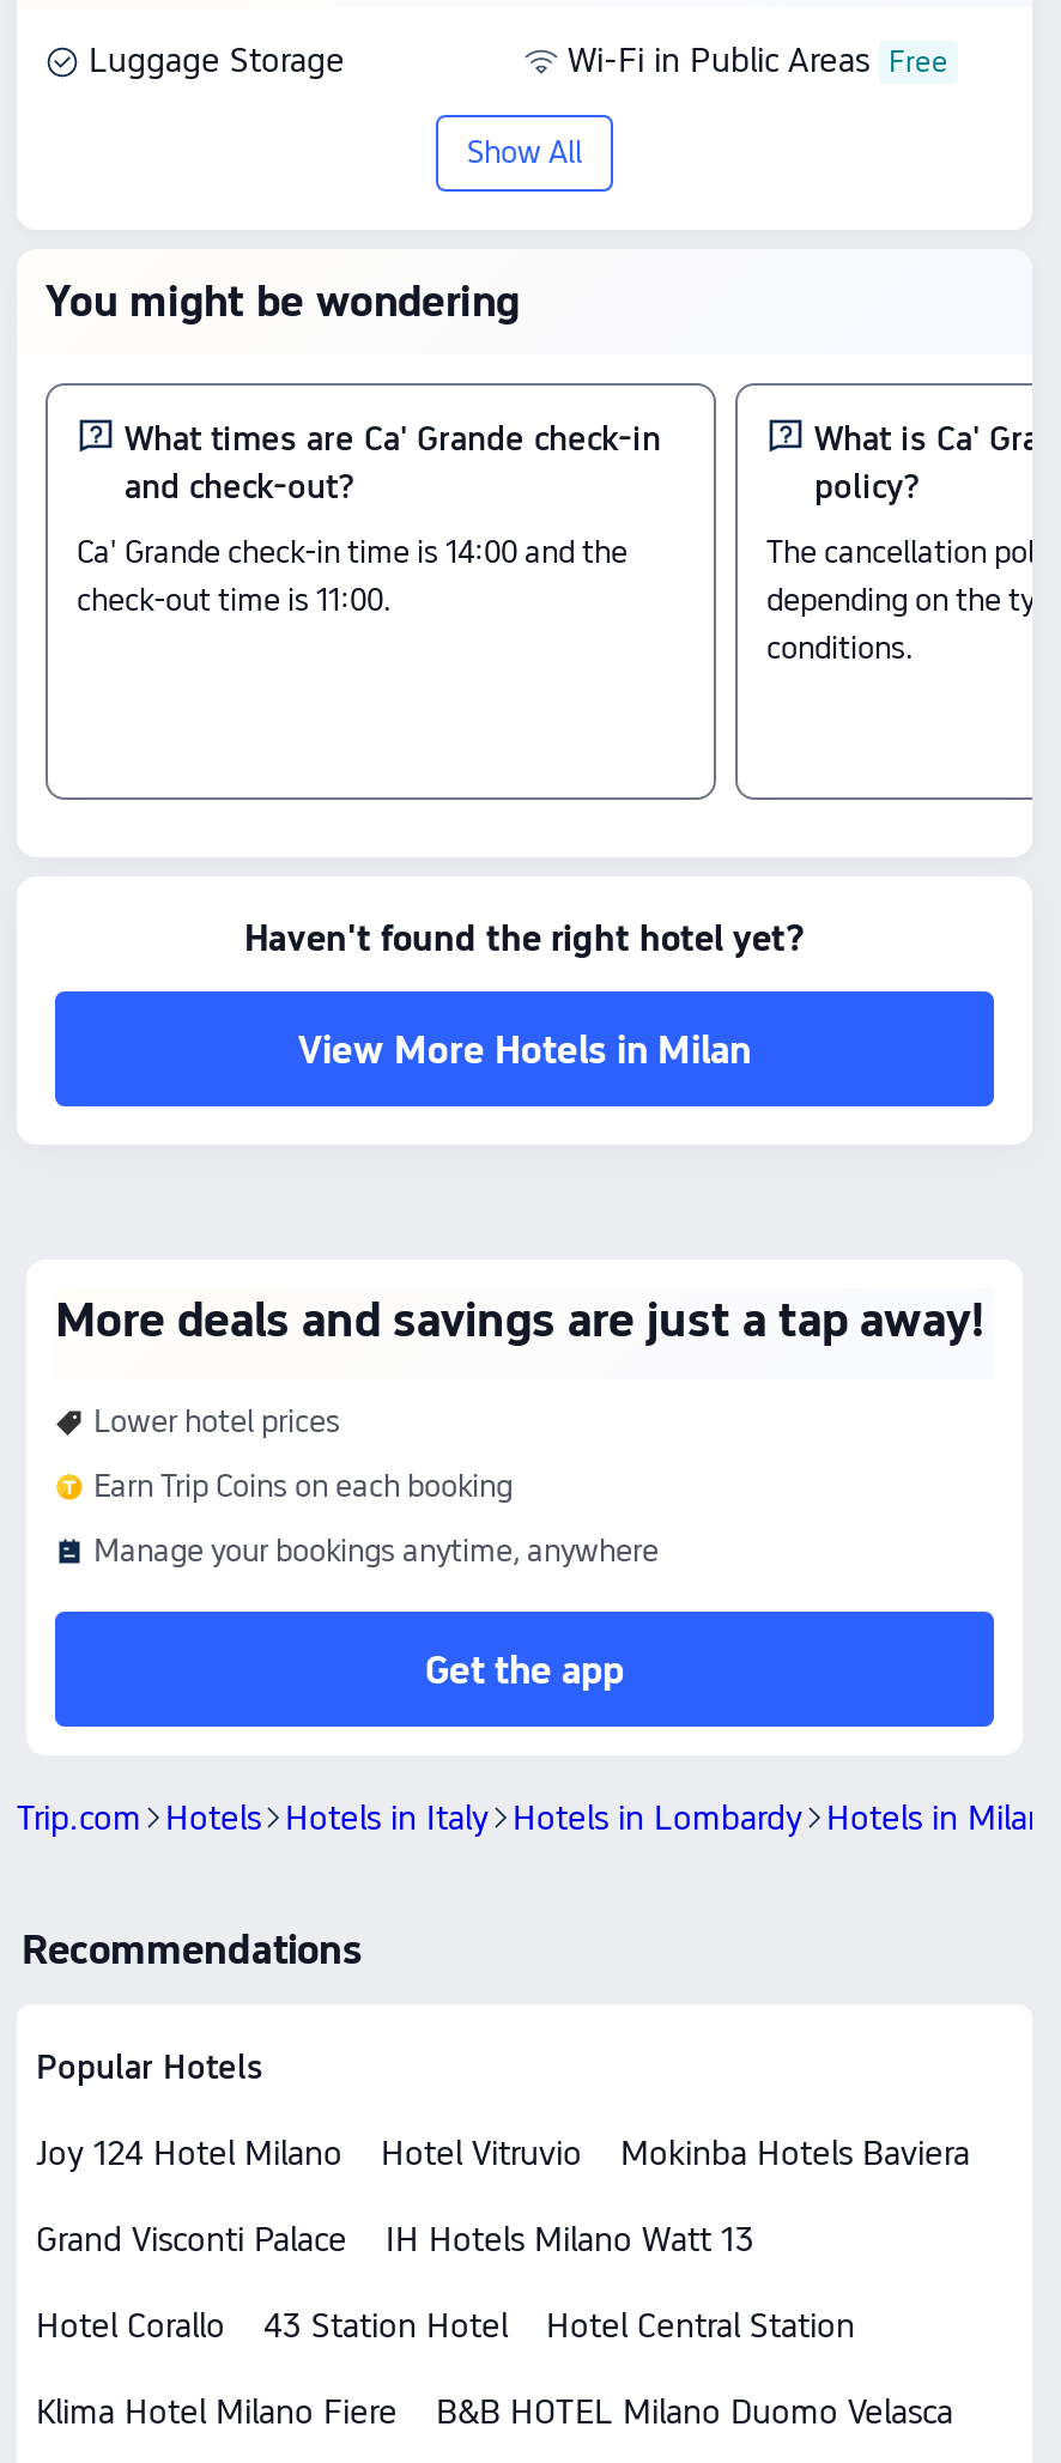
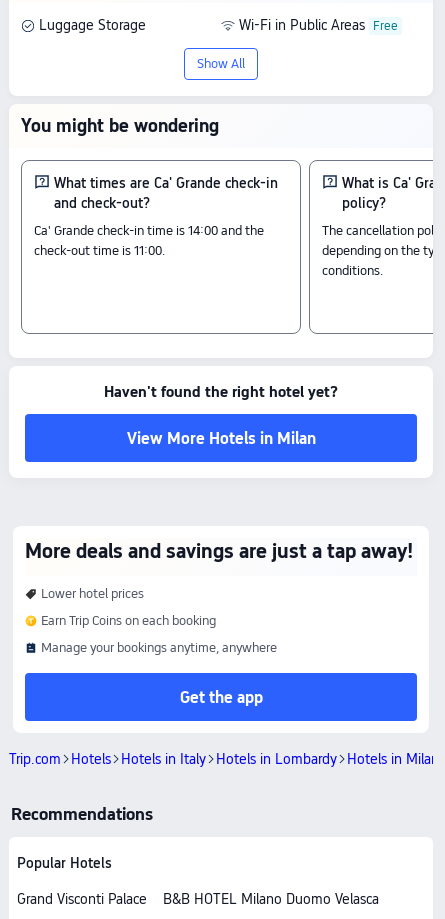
- Joy 124 Hotel Milano
- Hotel Vitruvio
- Mokinba Hotels Baviera

- IH Hotels Milano Watt 13
- Hotel Corallo
- 43 Station Hotel
- Hotel Central Station
- Klima Hotel Milano Fiere
